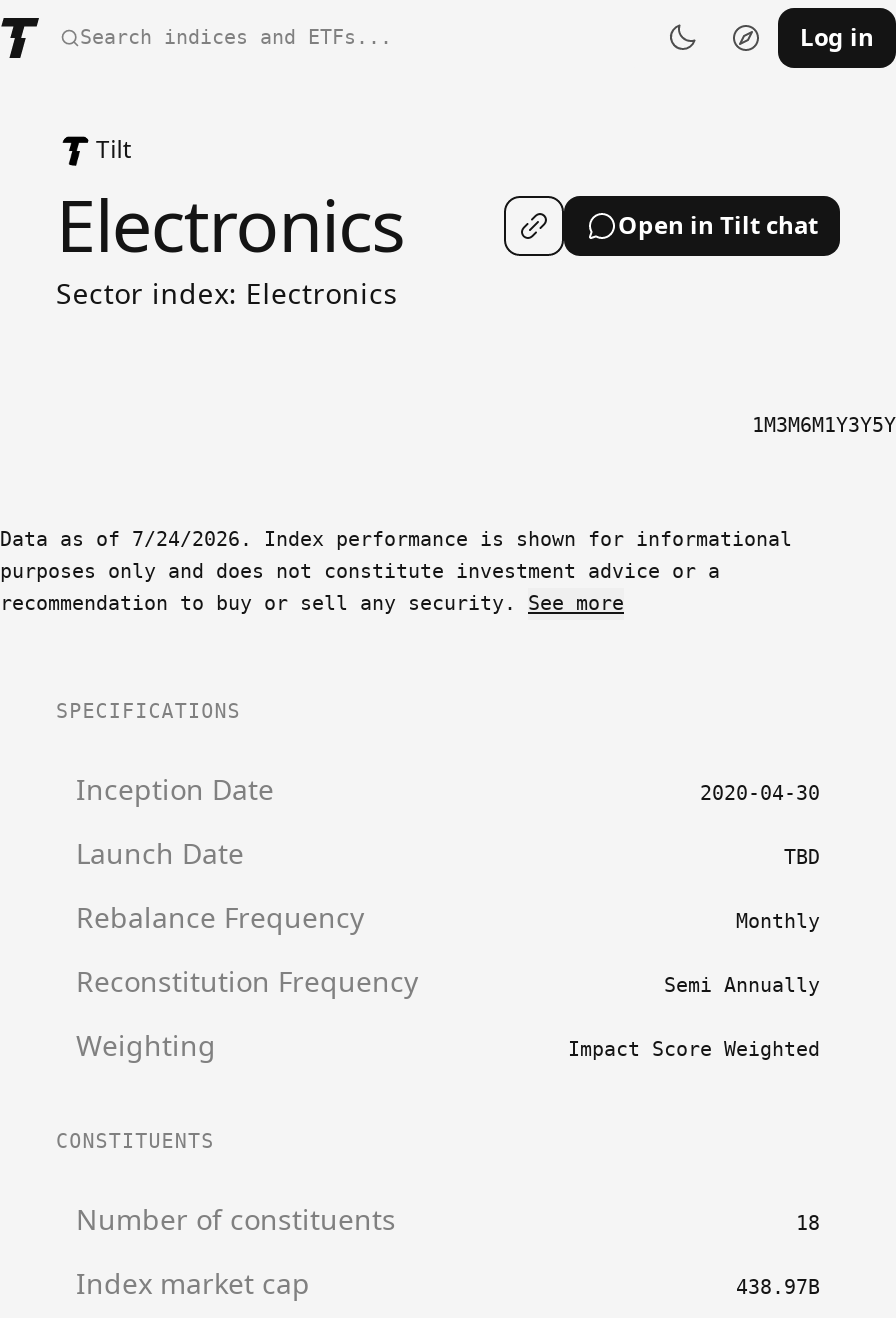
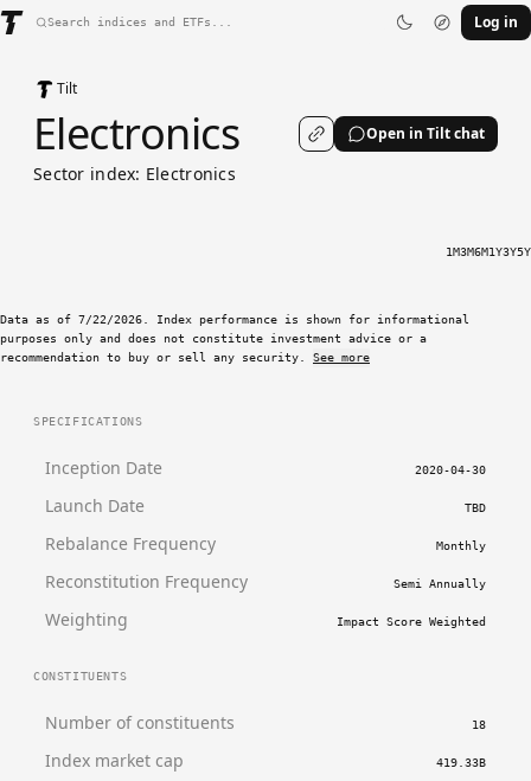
- Data as of 7/24/2026. Index performance is shown for informational
+ Data as of 7/22/2026. Index performance is shown for informational

- 438.97B
+ 419.33B
